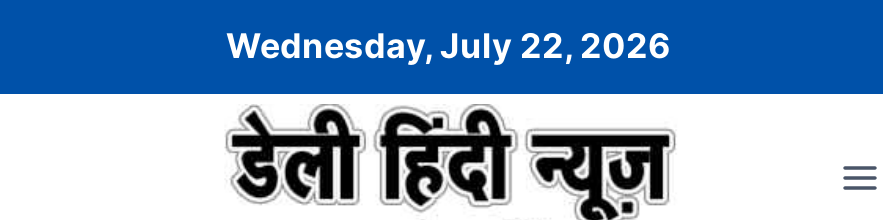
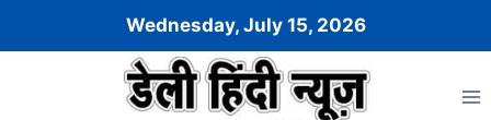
- Wednesday, July 22, 2026
+ Wednesday, July 15, 2026
